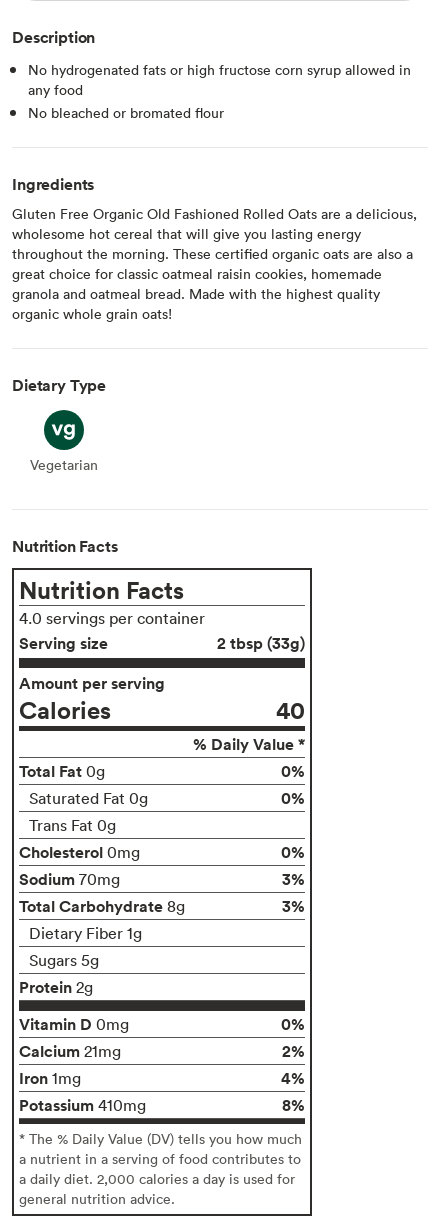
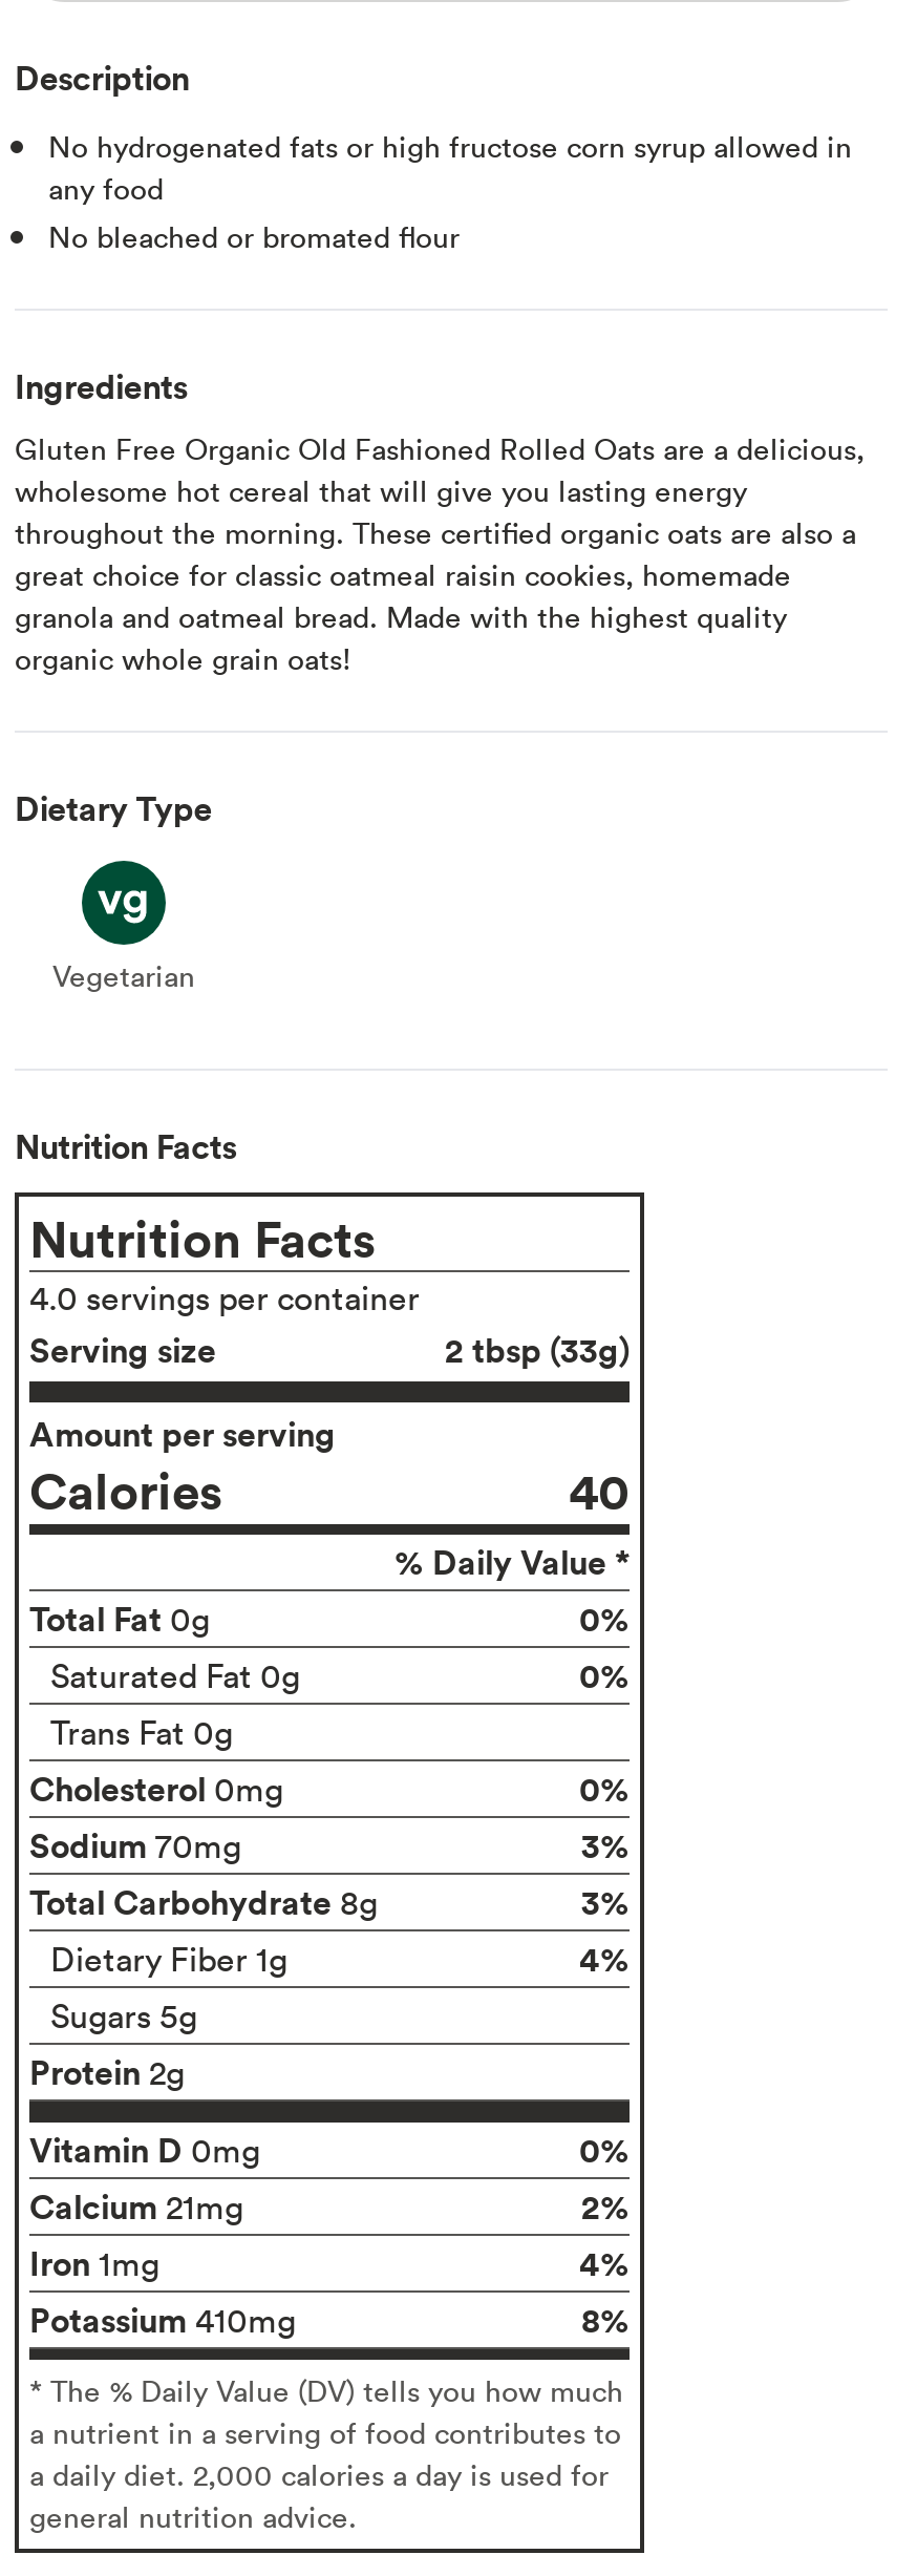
+ 4%
